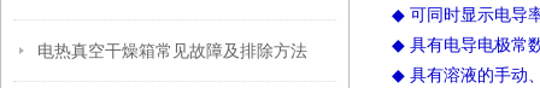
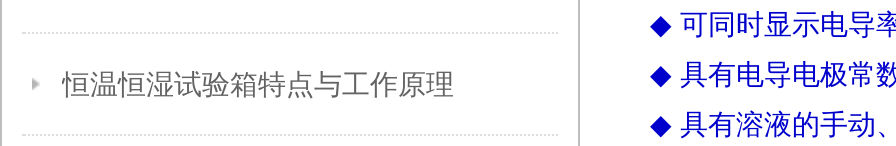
- 电热真空干燥箱常见故障及排除方法
+ 恒温恒湿试验箱特点与工作原理
